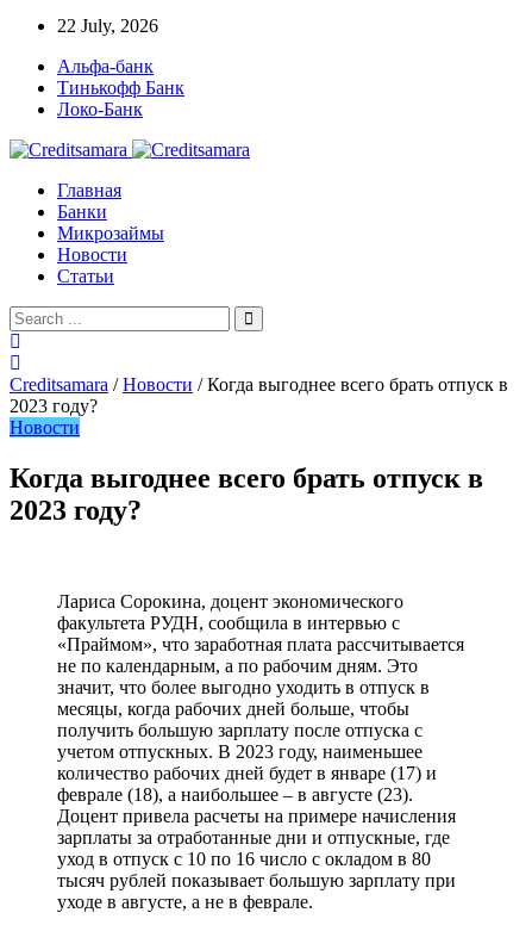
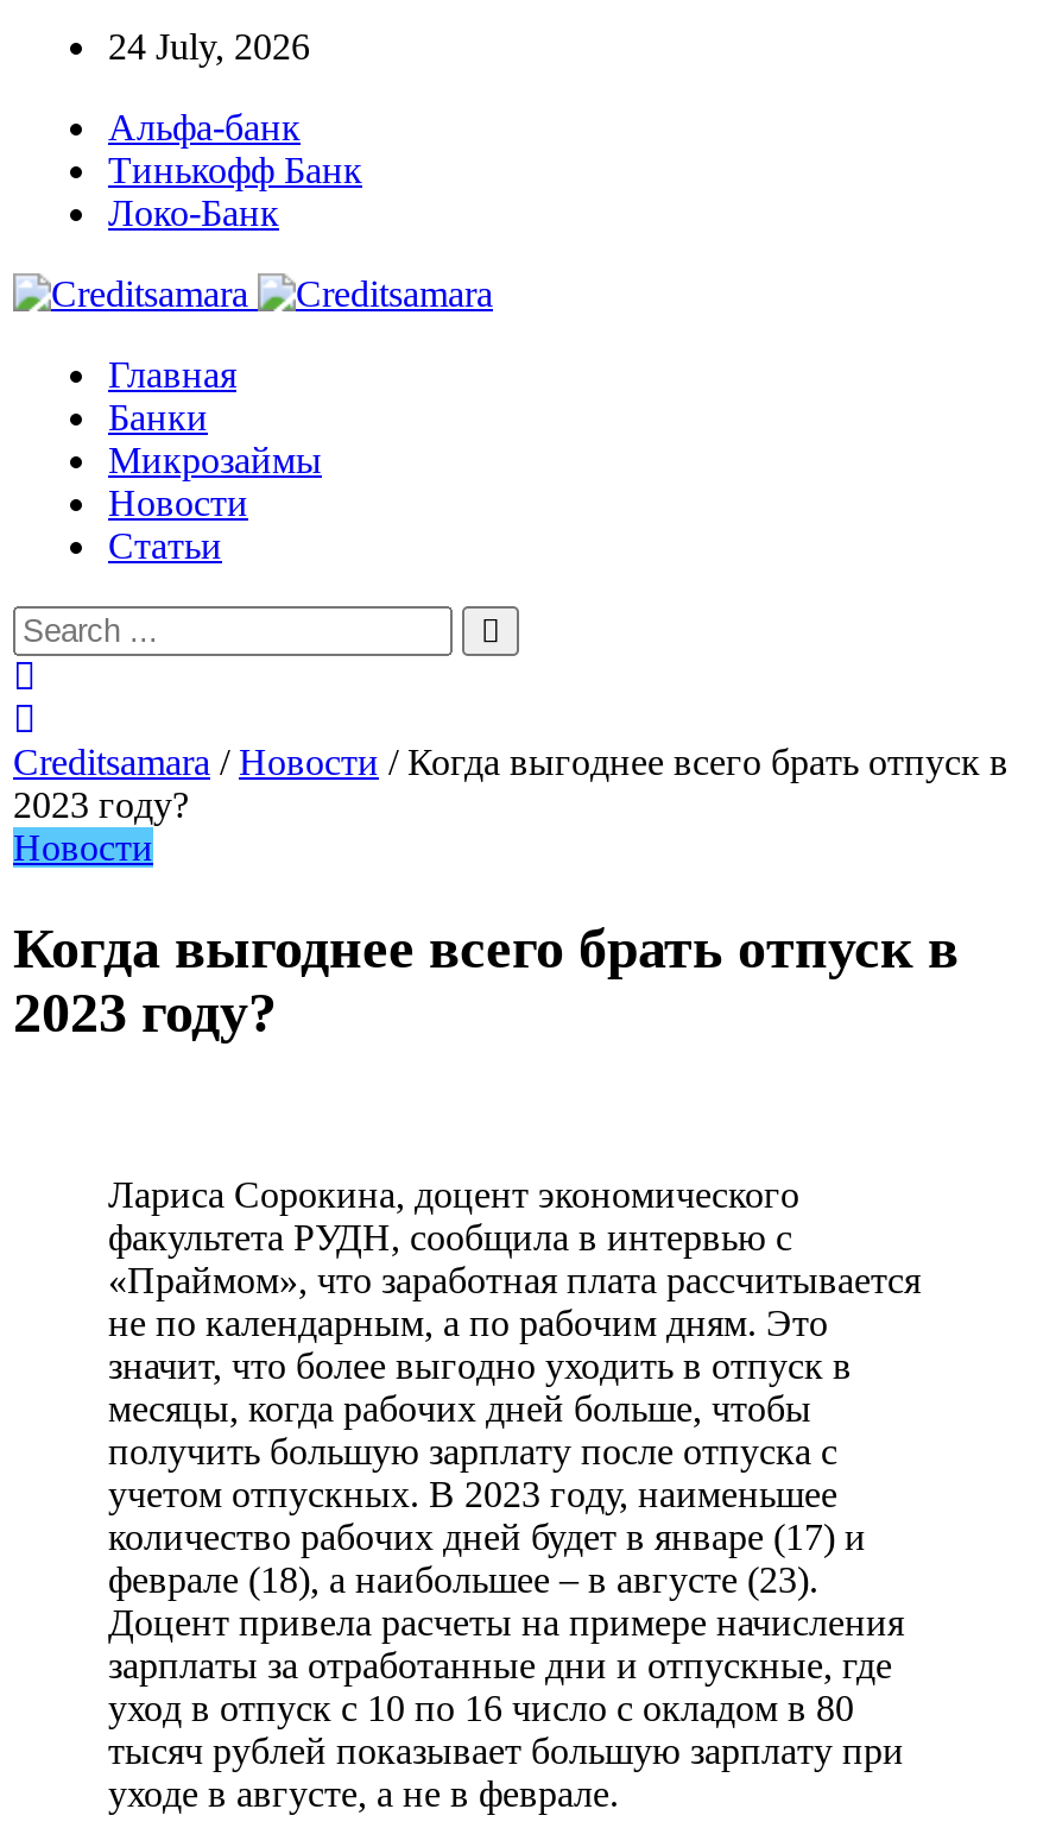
- 22 July, 2026
+ 24 July, 2026
